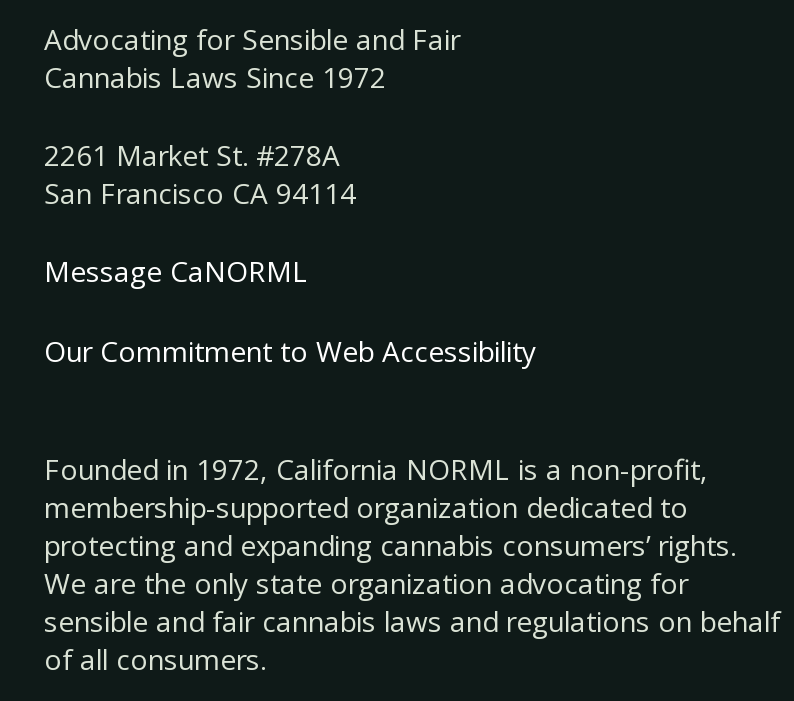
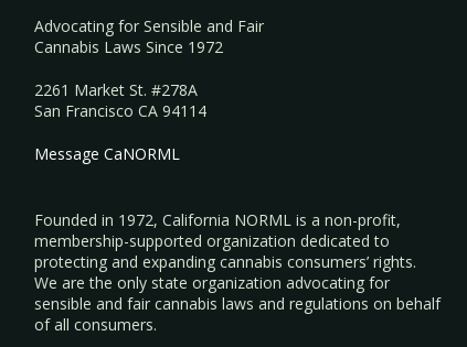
- Our Commitment to Web Accessibility
